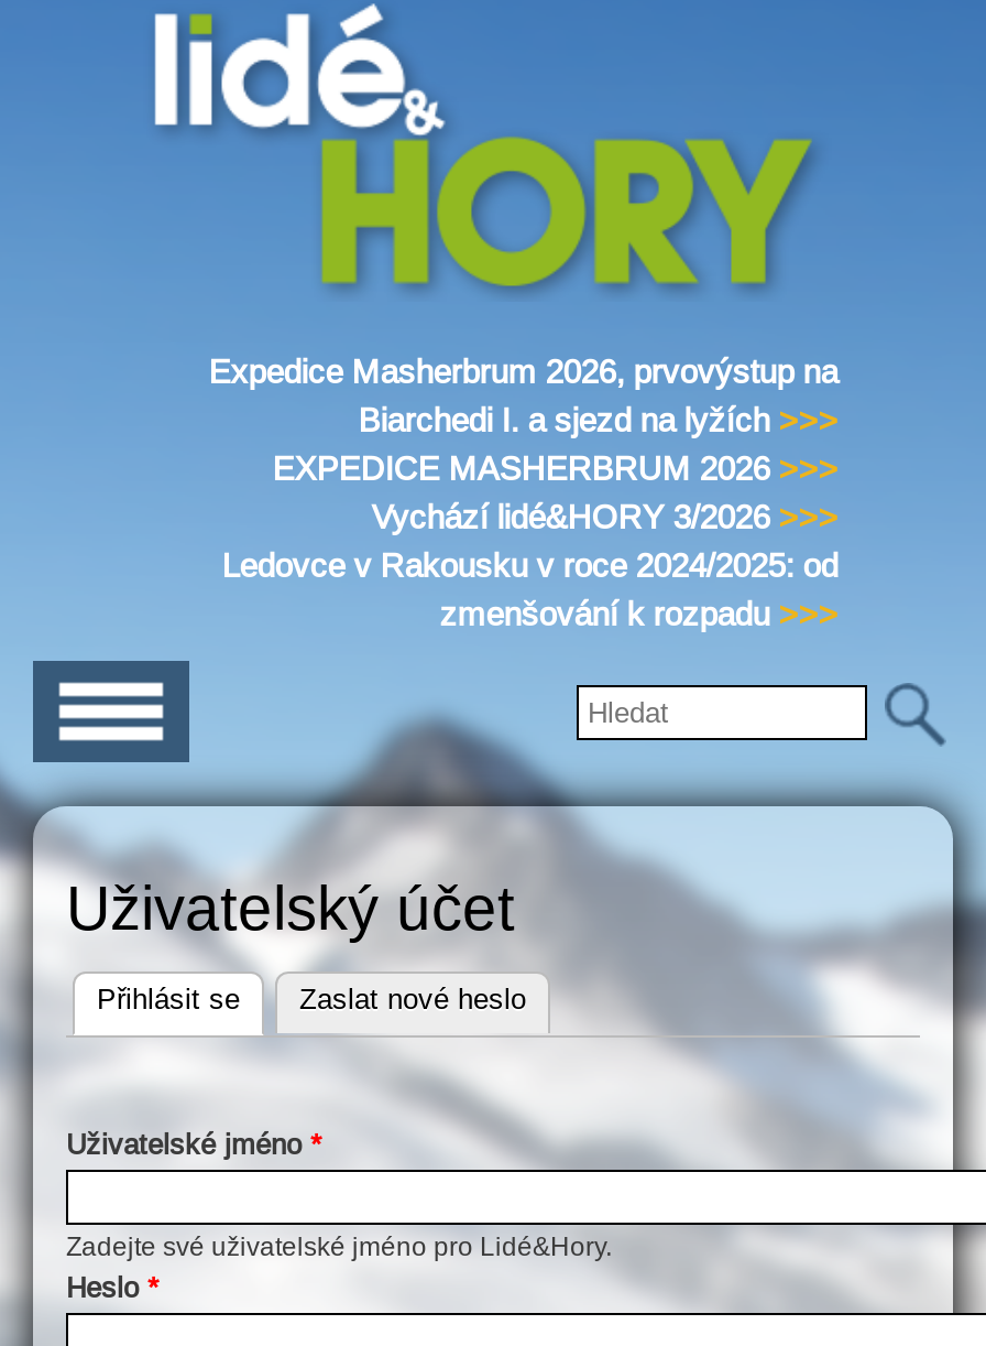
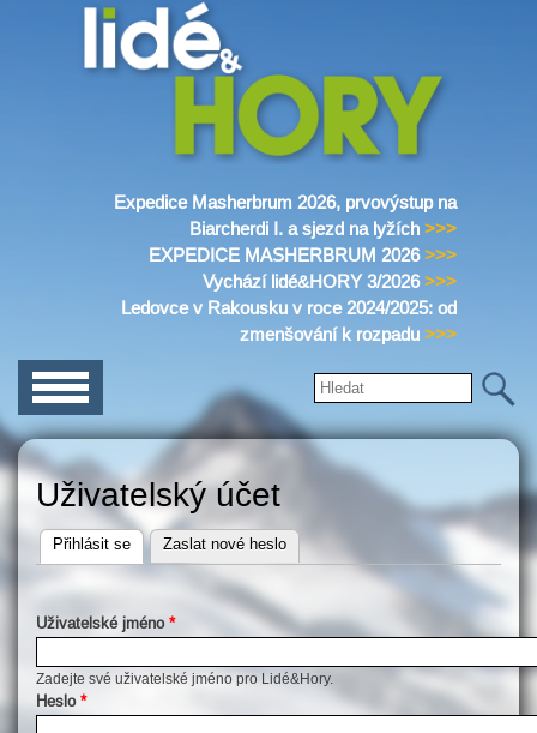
- Biarchedi I. a sjezd na lyžích >>>
+ Biarcherdi I. a sjezd na lyžích >>>
